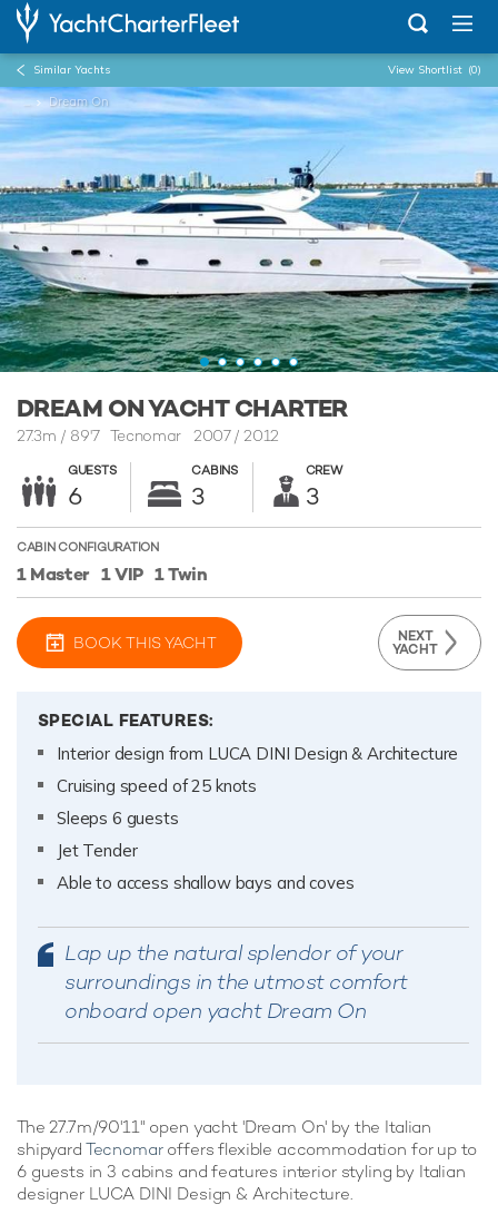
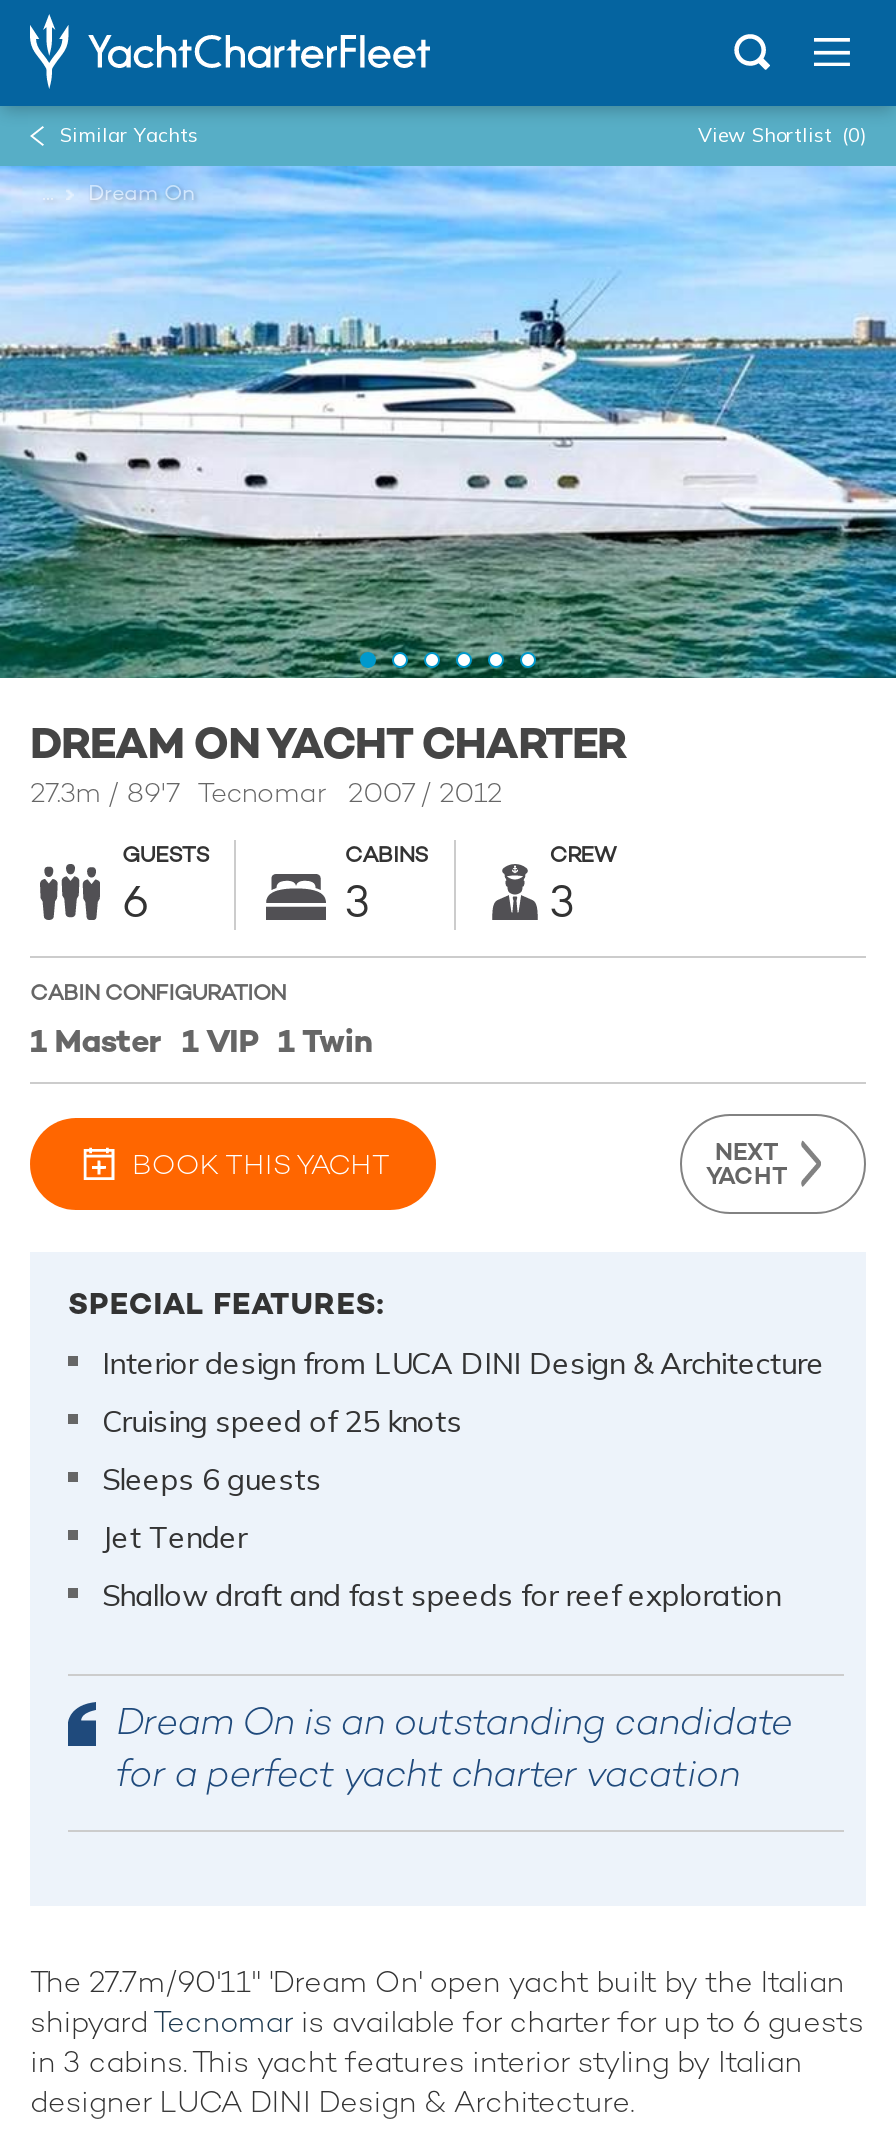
- Able to access shallow bays and coves
+ Shallow draft and fast speeds for reef exploration

- Lap up the natural splendor of your
- surroundings in the utmost comfort
- onboard open yacht Dream On
+ Dream On is an outstanding candidate
+ for a perfect yacht charter vacation

- The 27.7m/90'11" open yacht 'Dream On' by the Italian
- shipyard Tecnomar offers flexible accommodation for up to
- 6 guests in 3 cabins and features interior styling by Italian
+ The 27.7m/90'11" 'Dream On' open yacht built by the Italian
+ shipyard Tecnomar is available for charter for up to 6 guests
+ in 3 cabins. This yacht features interior styling by Italian
